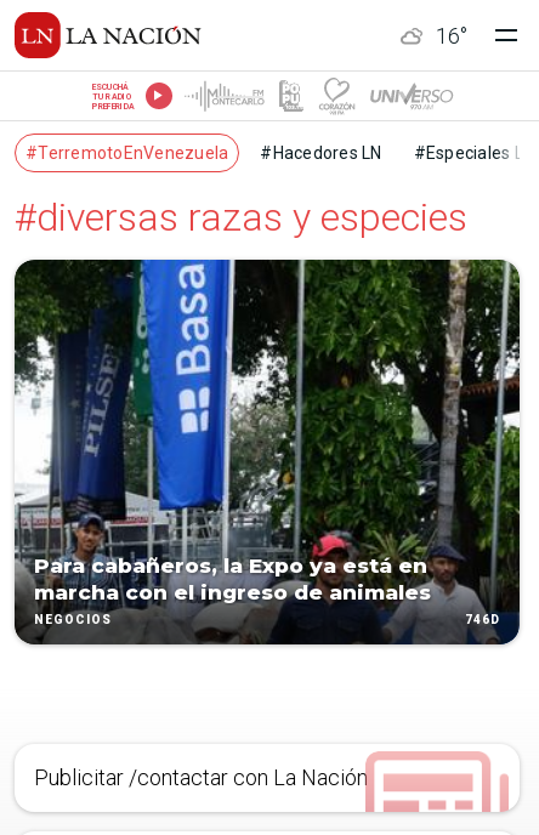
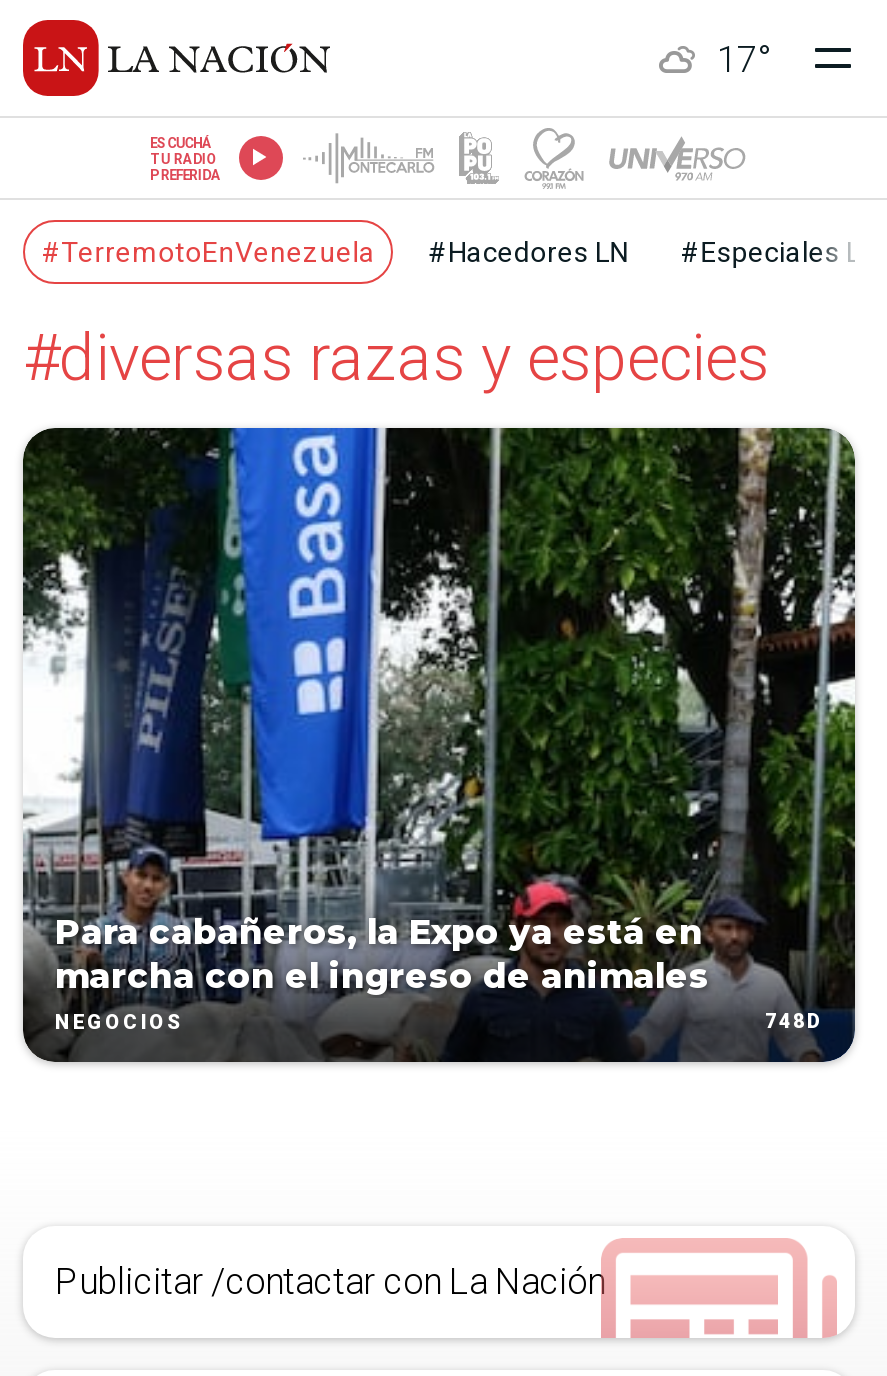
- 16°
+ 17°

- 746D
+ 748D
